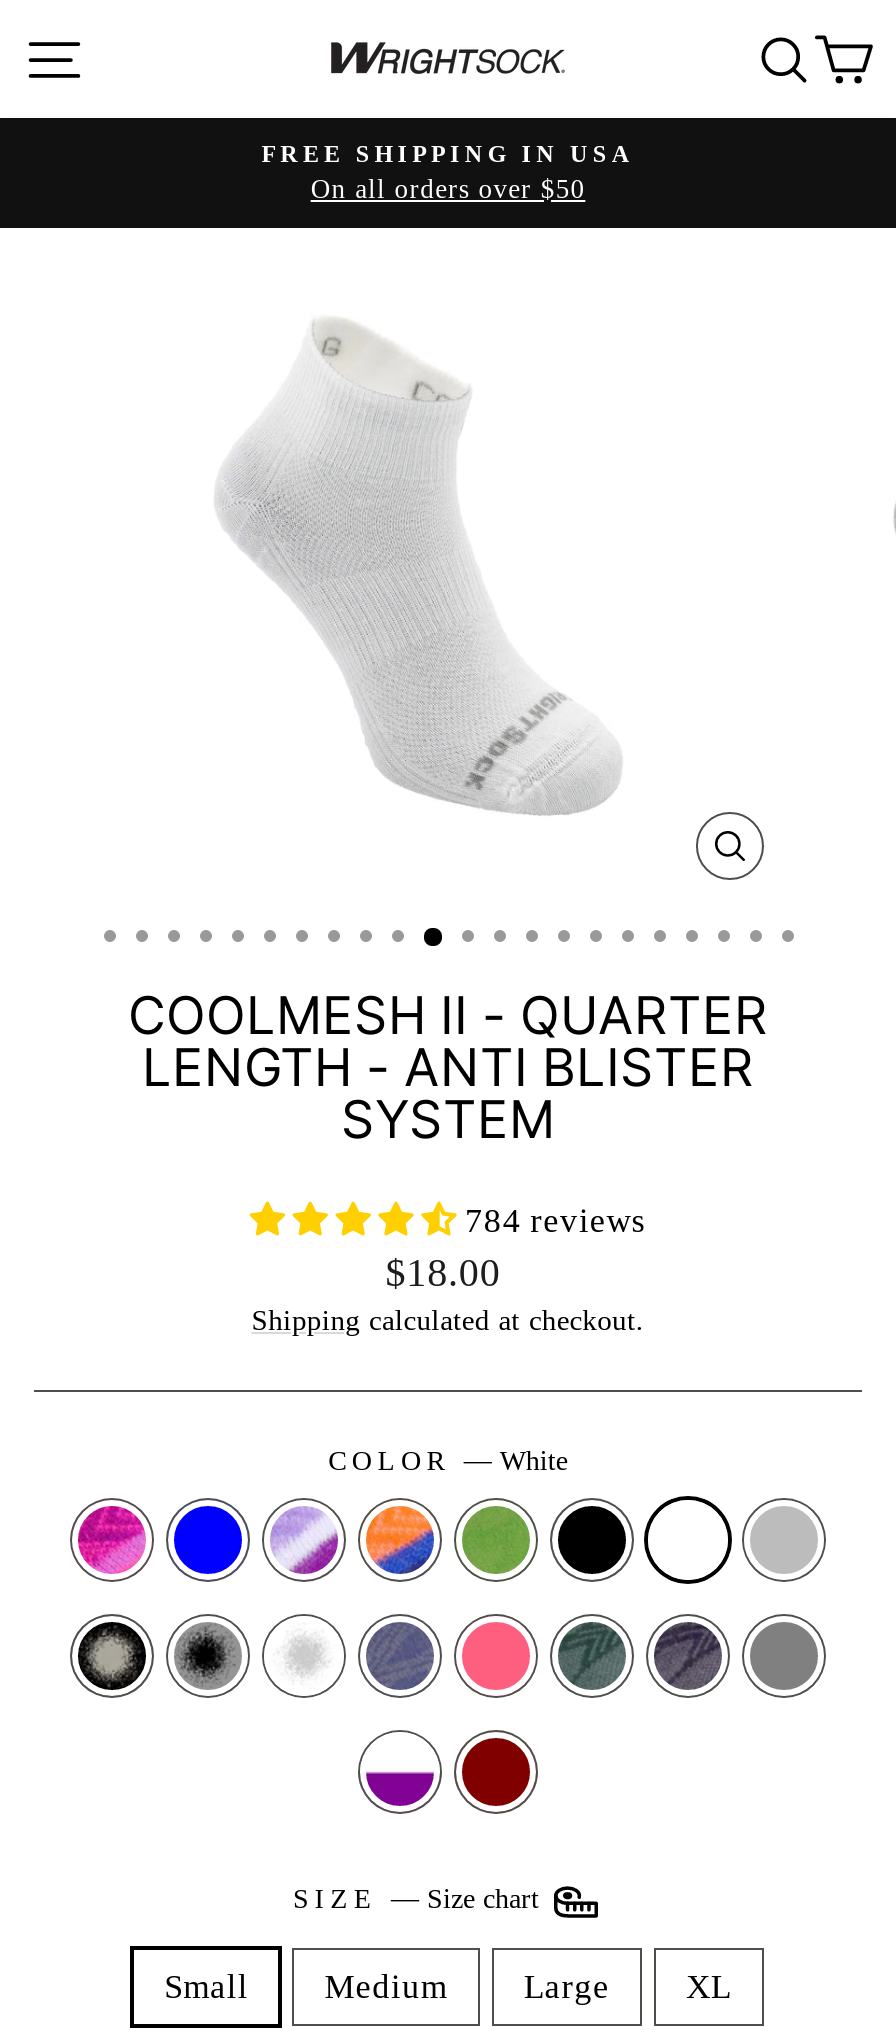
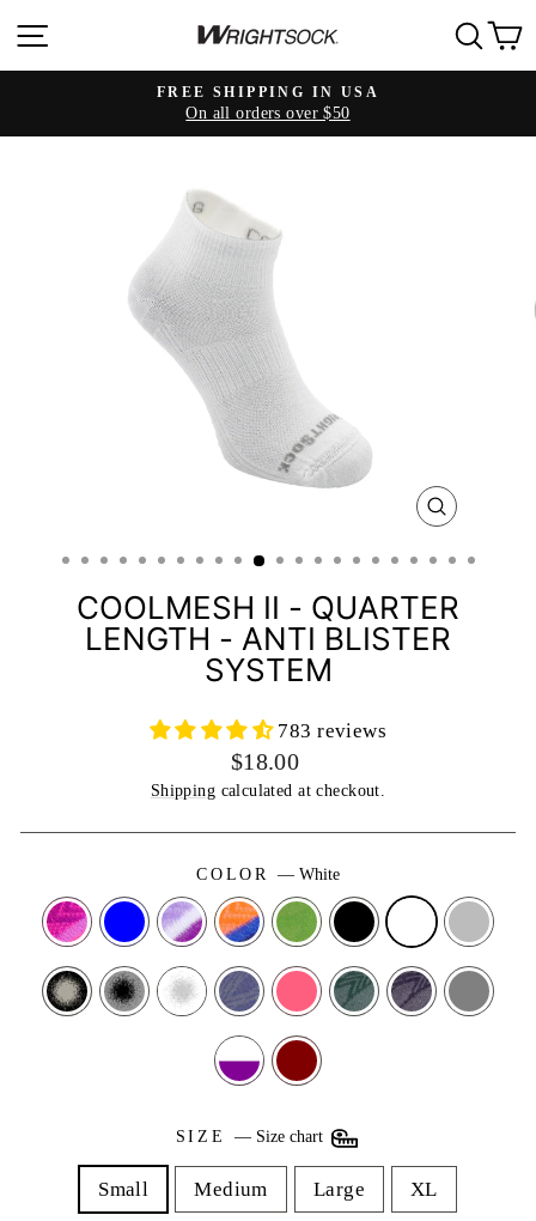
- 784 reviews
+ 783 reviews
